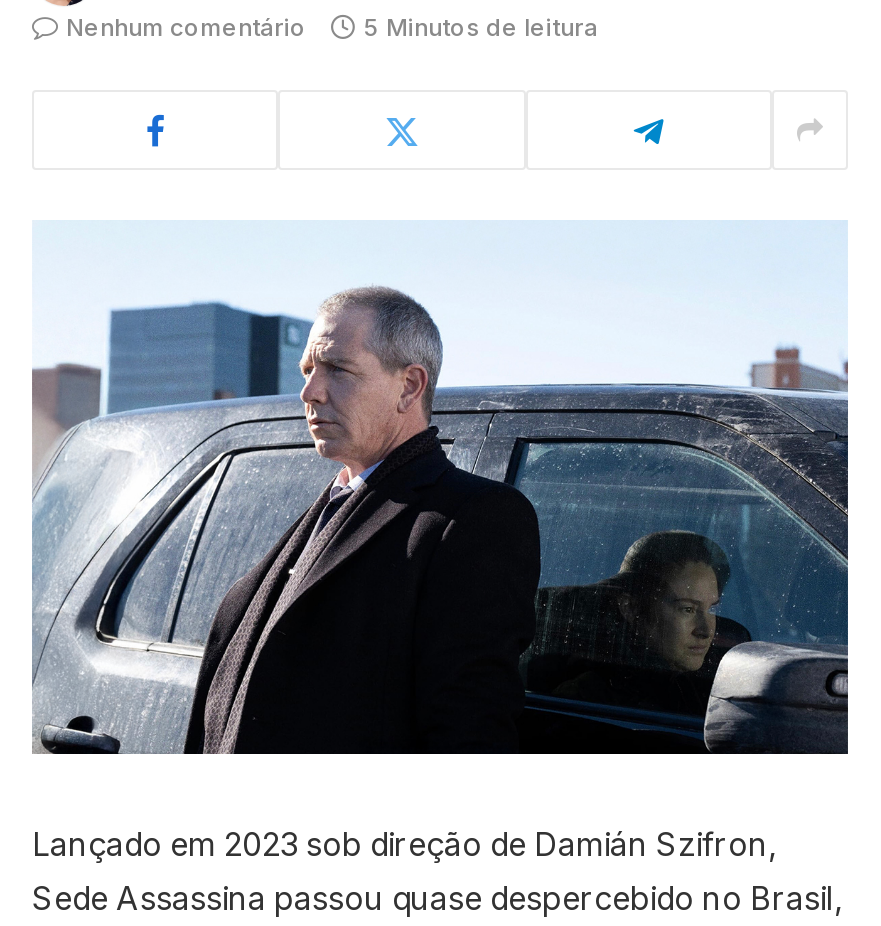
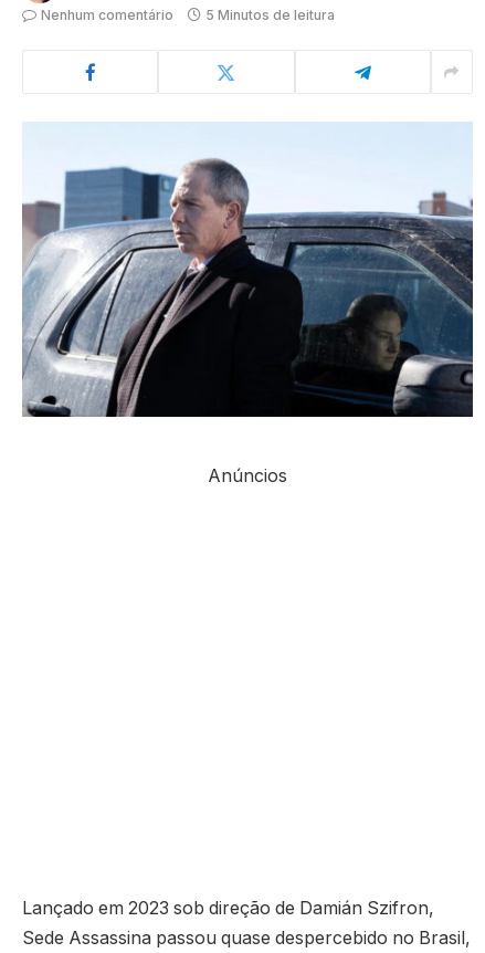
+ Anúncios
